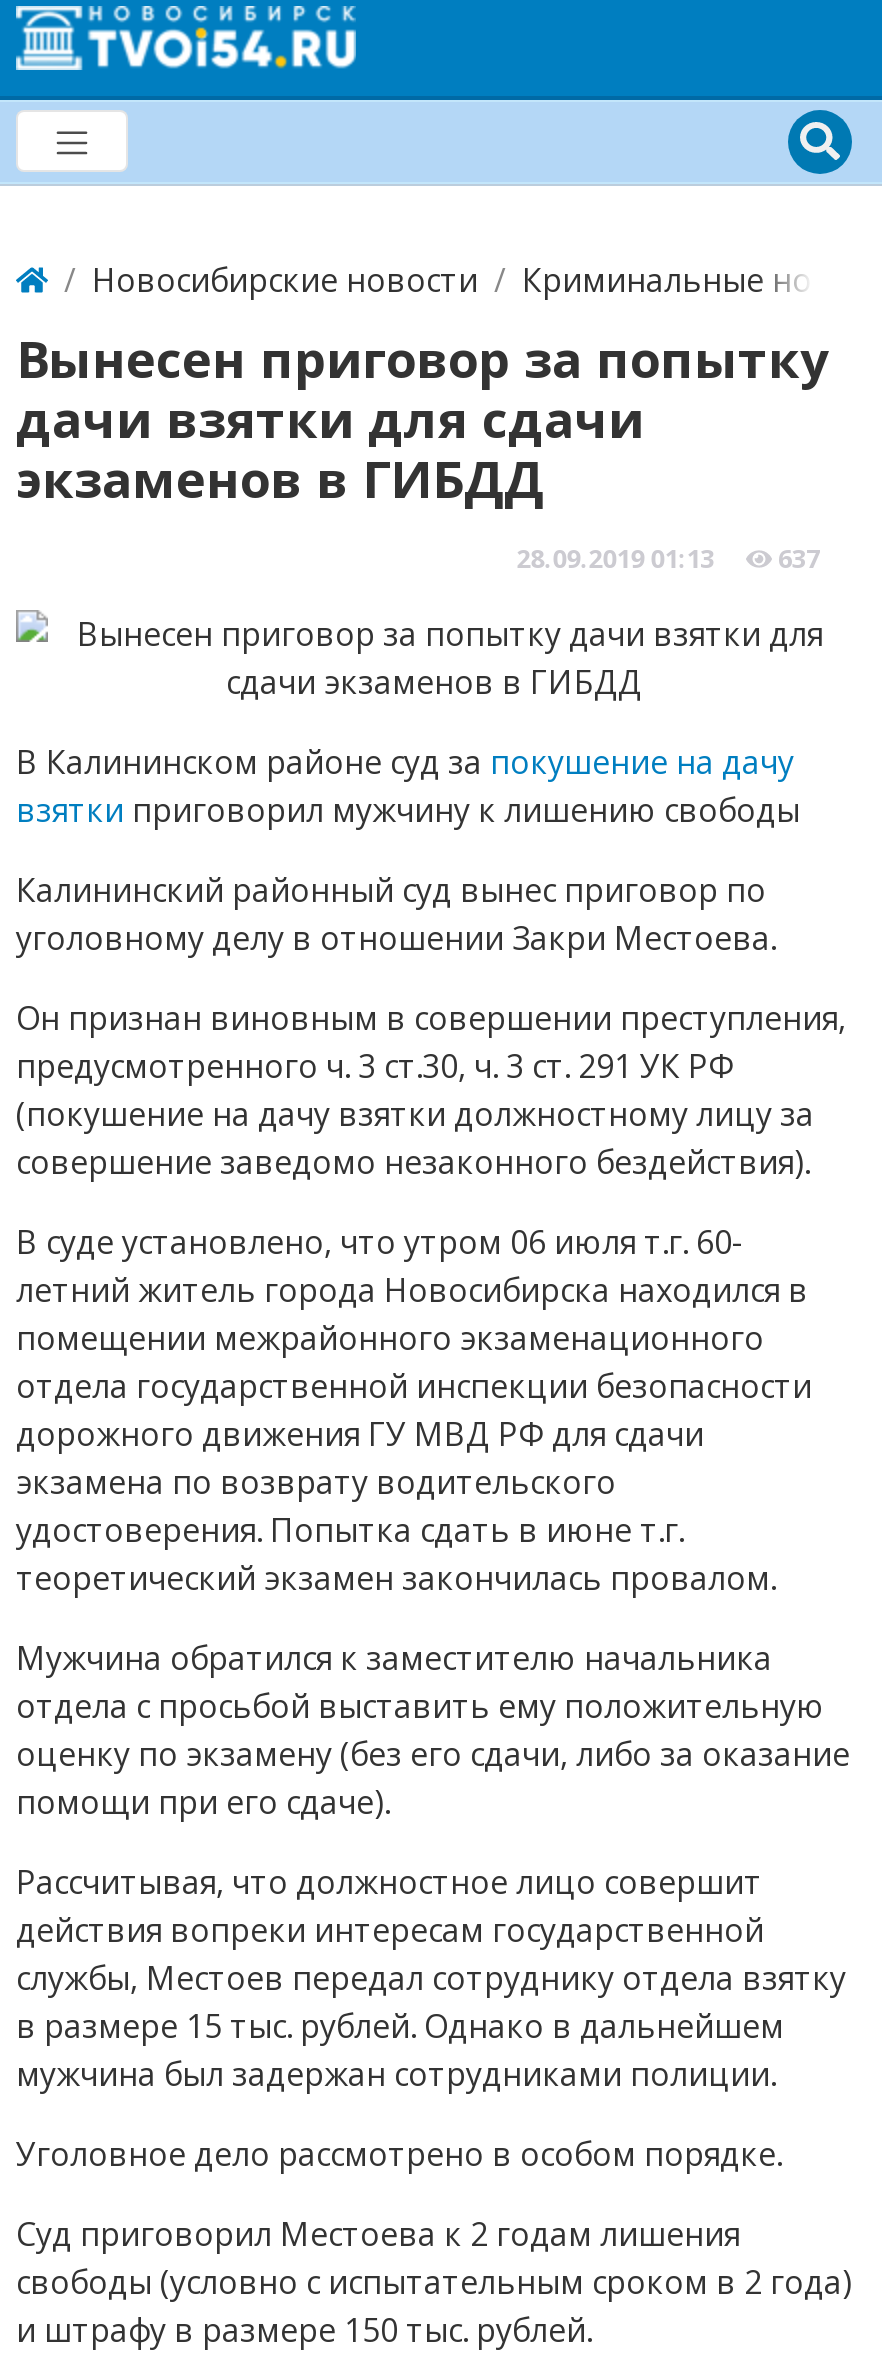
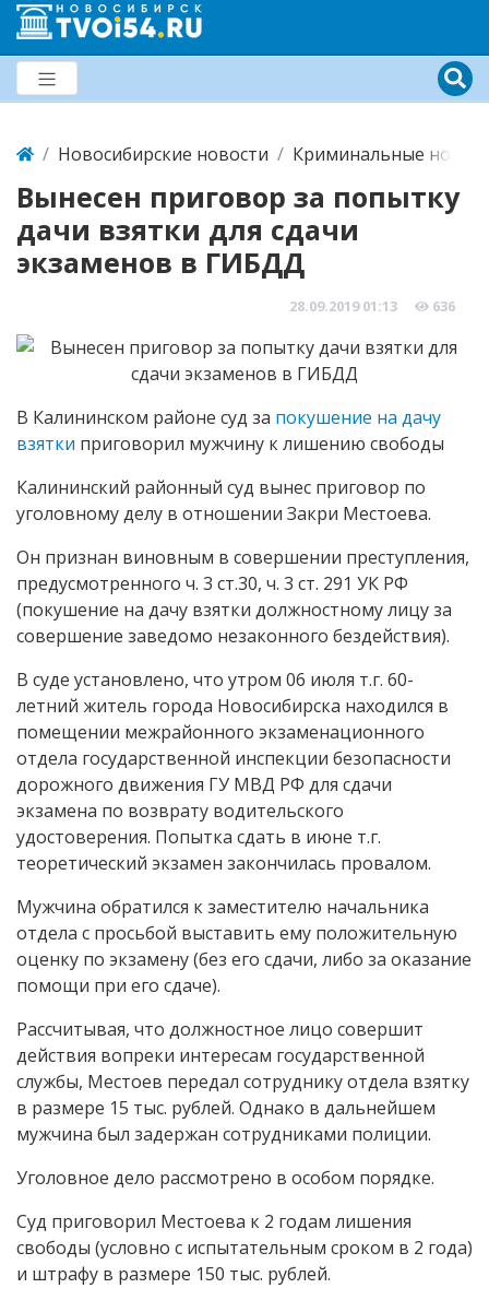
- 28.09.2019 01:13 637
+ 28.09.2019 01:13 636
